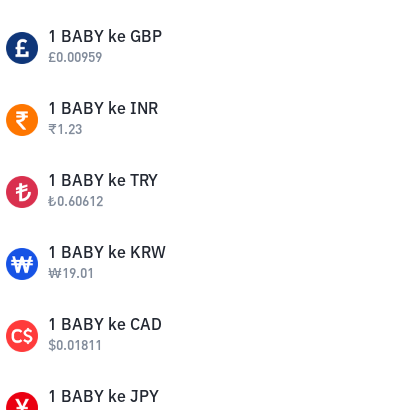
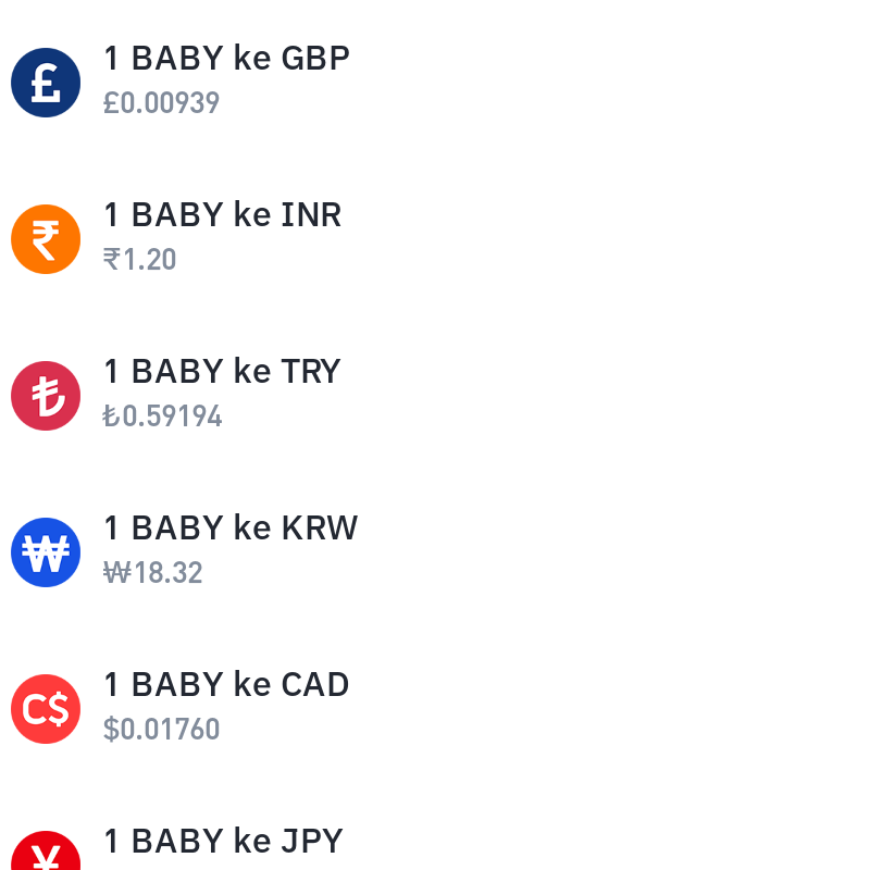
- £0.00959
+ £0.00939

- ₹1.23
+ ₹1.20

- ₺0.60612
+ ₺0.59194

- ₩19.01
+ ₩18.32

- $0.01811
+ $0.01760
